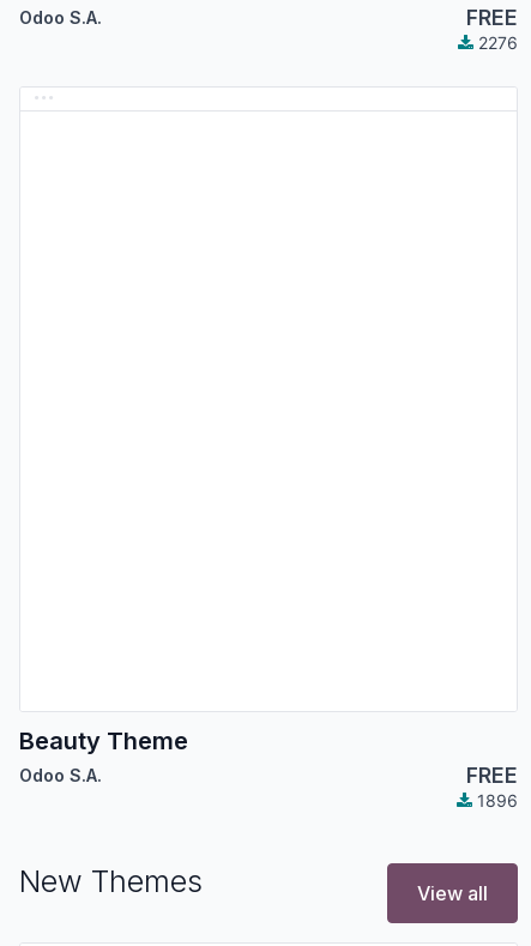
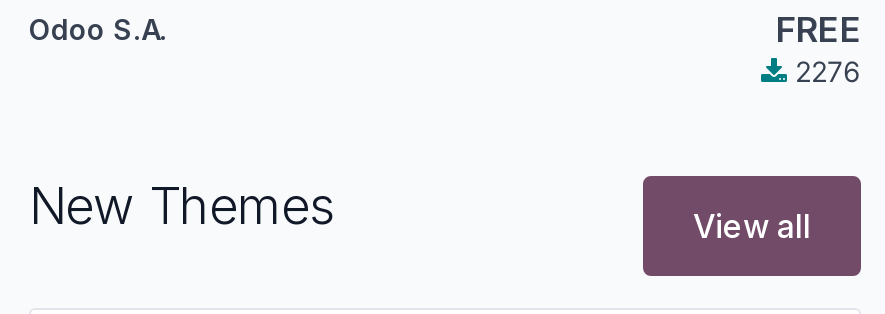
- Beauty Theme
- Odoo S.A.
- FREE
- 1896
